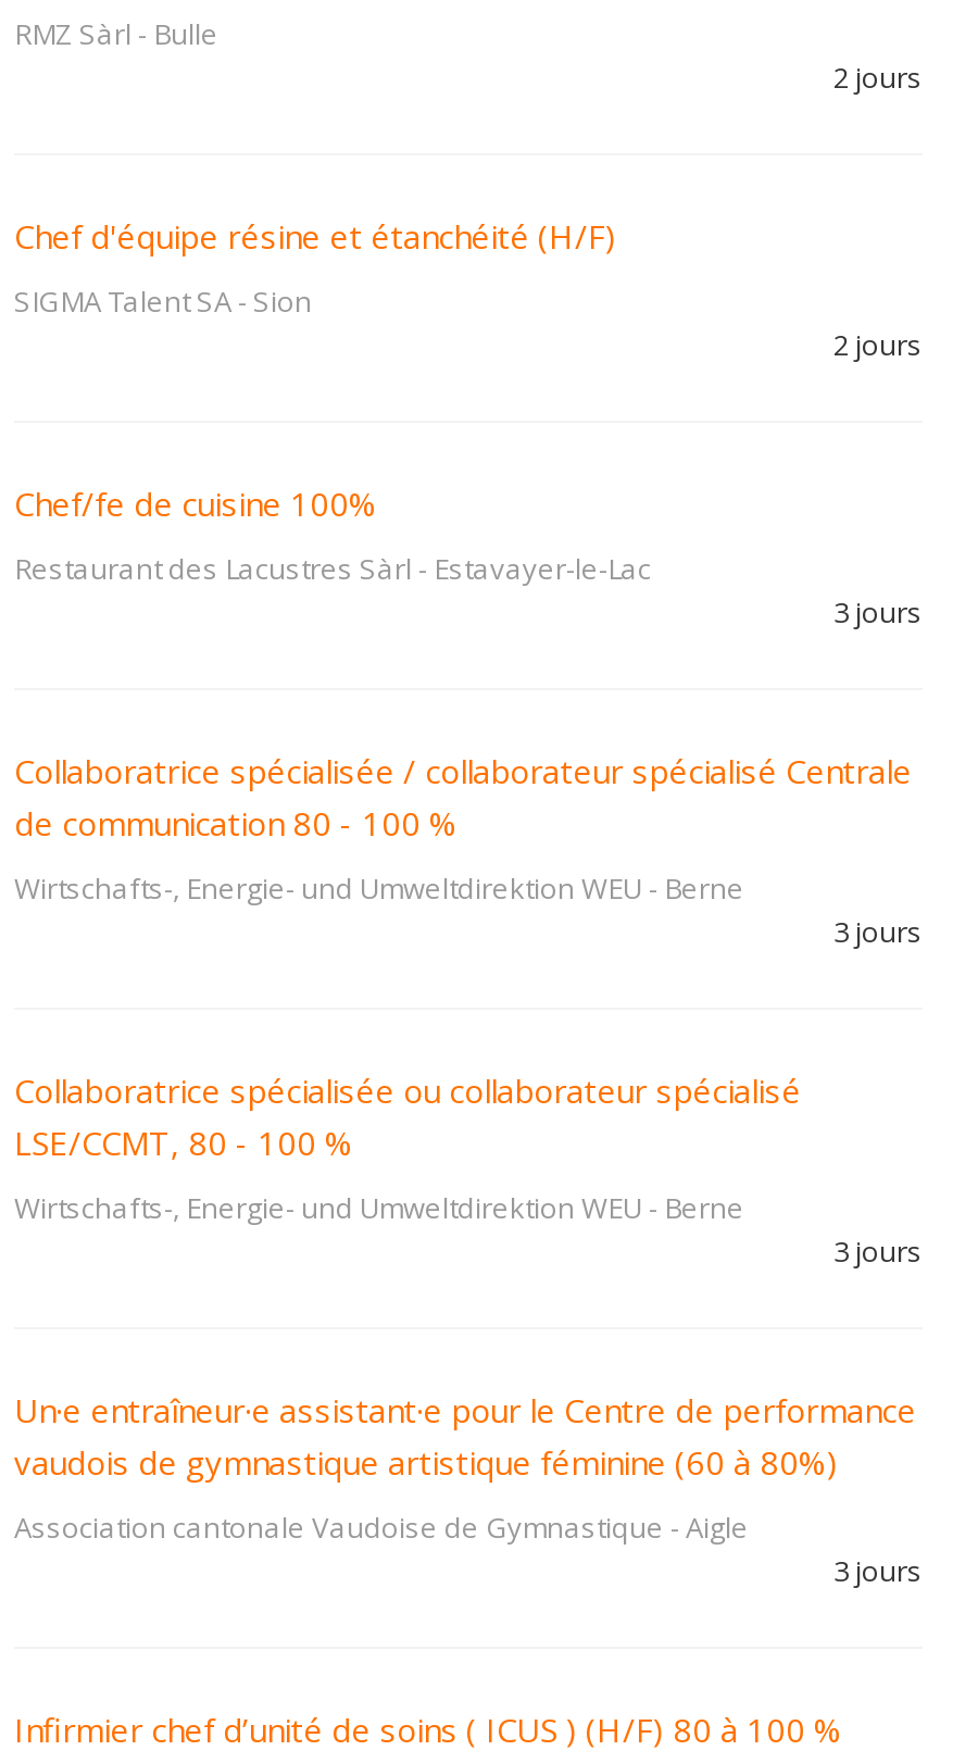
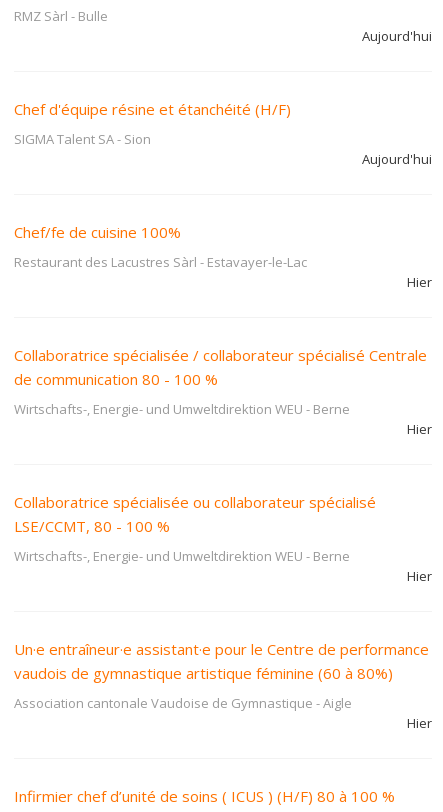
- 2 jours
+ Aujourd'hui

- 2 jours
+ Aujourd'hui

- 3 jours
+ Hier

- 3 jours
+ Hier

- 3 jours
+ Hier

- 3 jours
+ Hier
